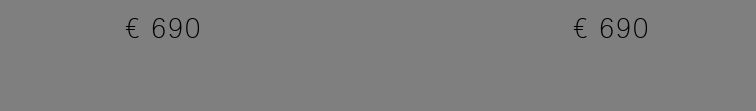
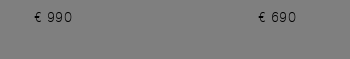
- € 690
+ € 990
